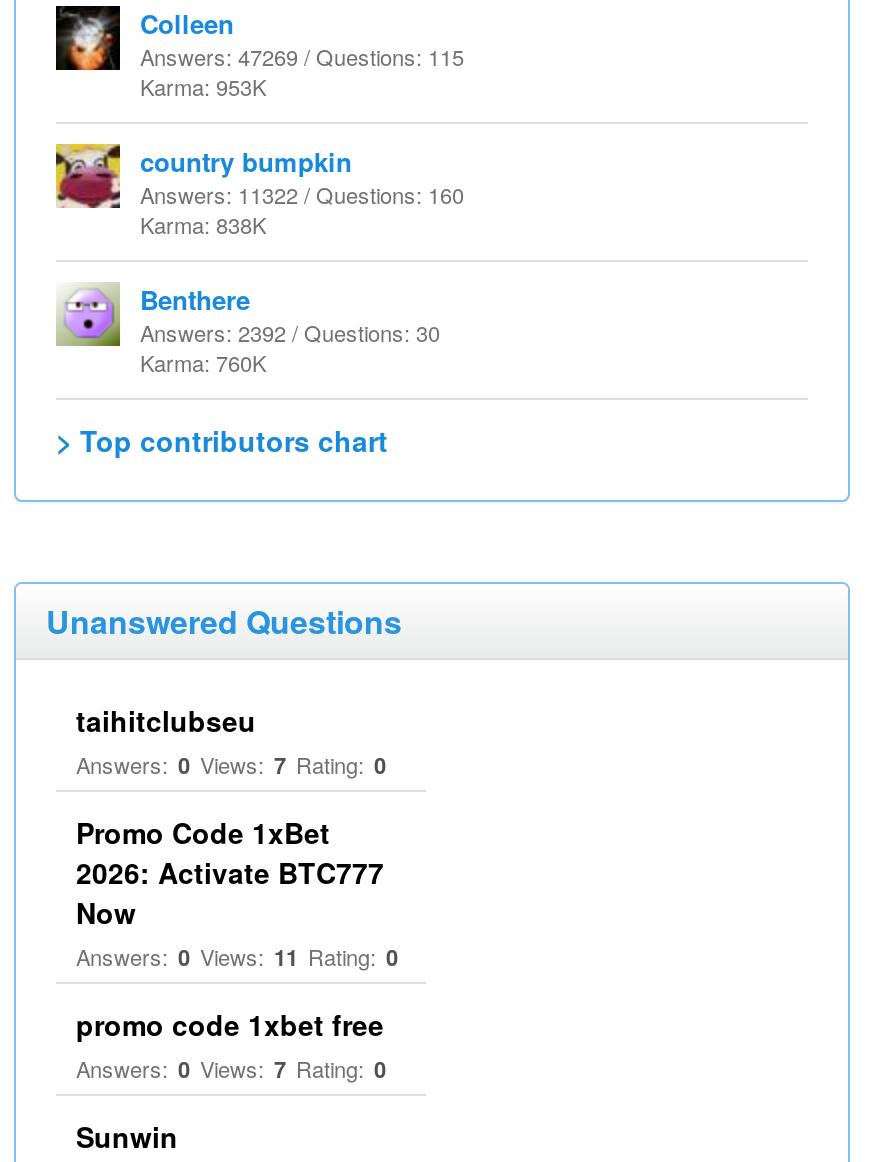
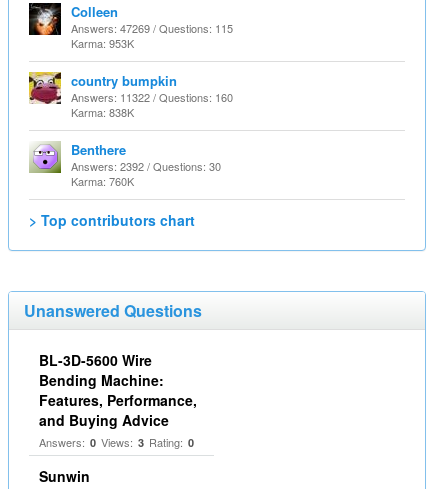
- taihitclubseu
- Answers: 0 Views: 7 Rating: 0
- Promo Code 1xBet
- 2026: Activate BTC777
- Now
- Answers: 0 Views: 11 Rating: 0
- promo code 1xbet free
- Answers: 0 Views: 7 Rating: 0
+ BL-3D-5600 Wire
+ Bending Machine:
+ Features, Performance,
+ and Buying Advice
+ Answers: 0 Views: 3 Rating: 0
